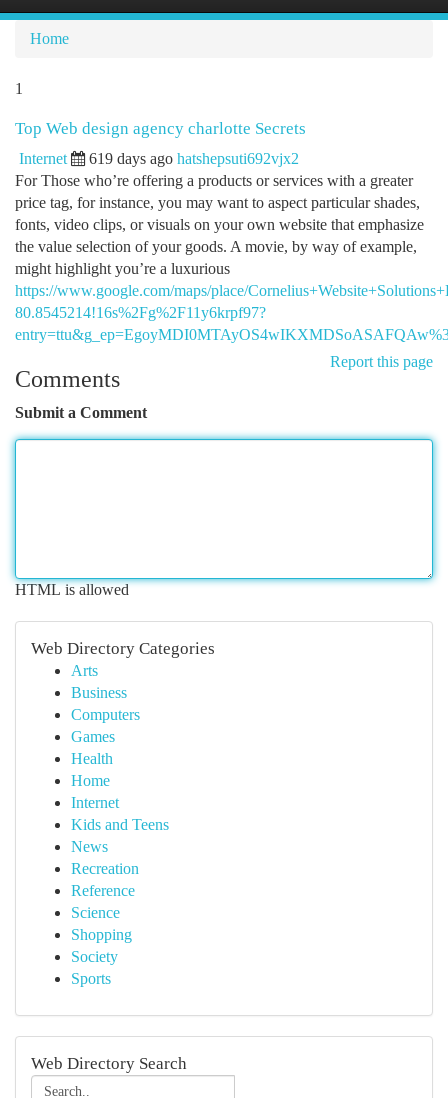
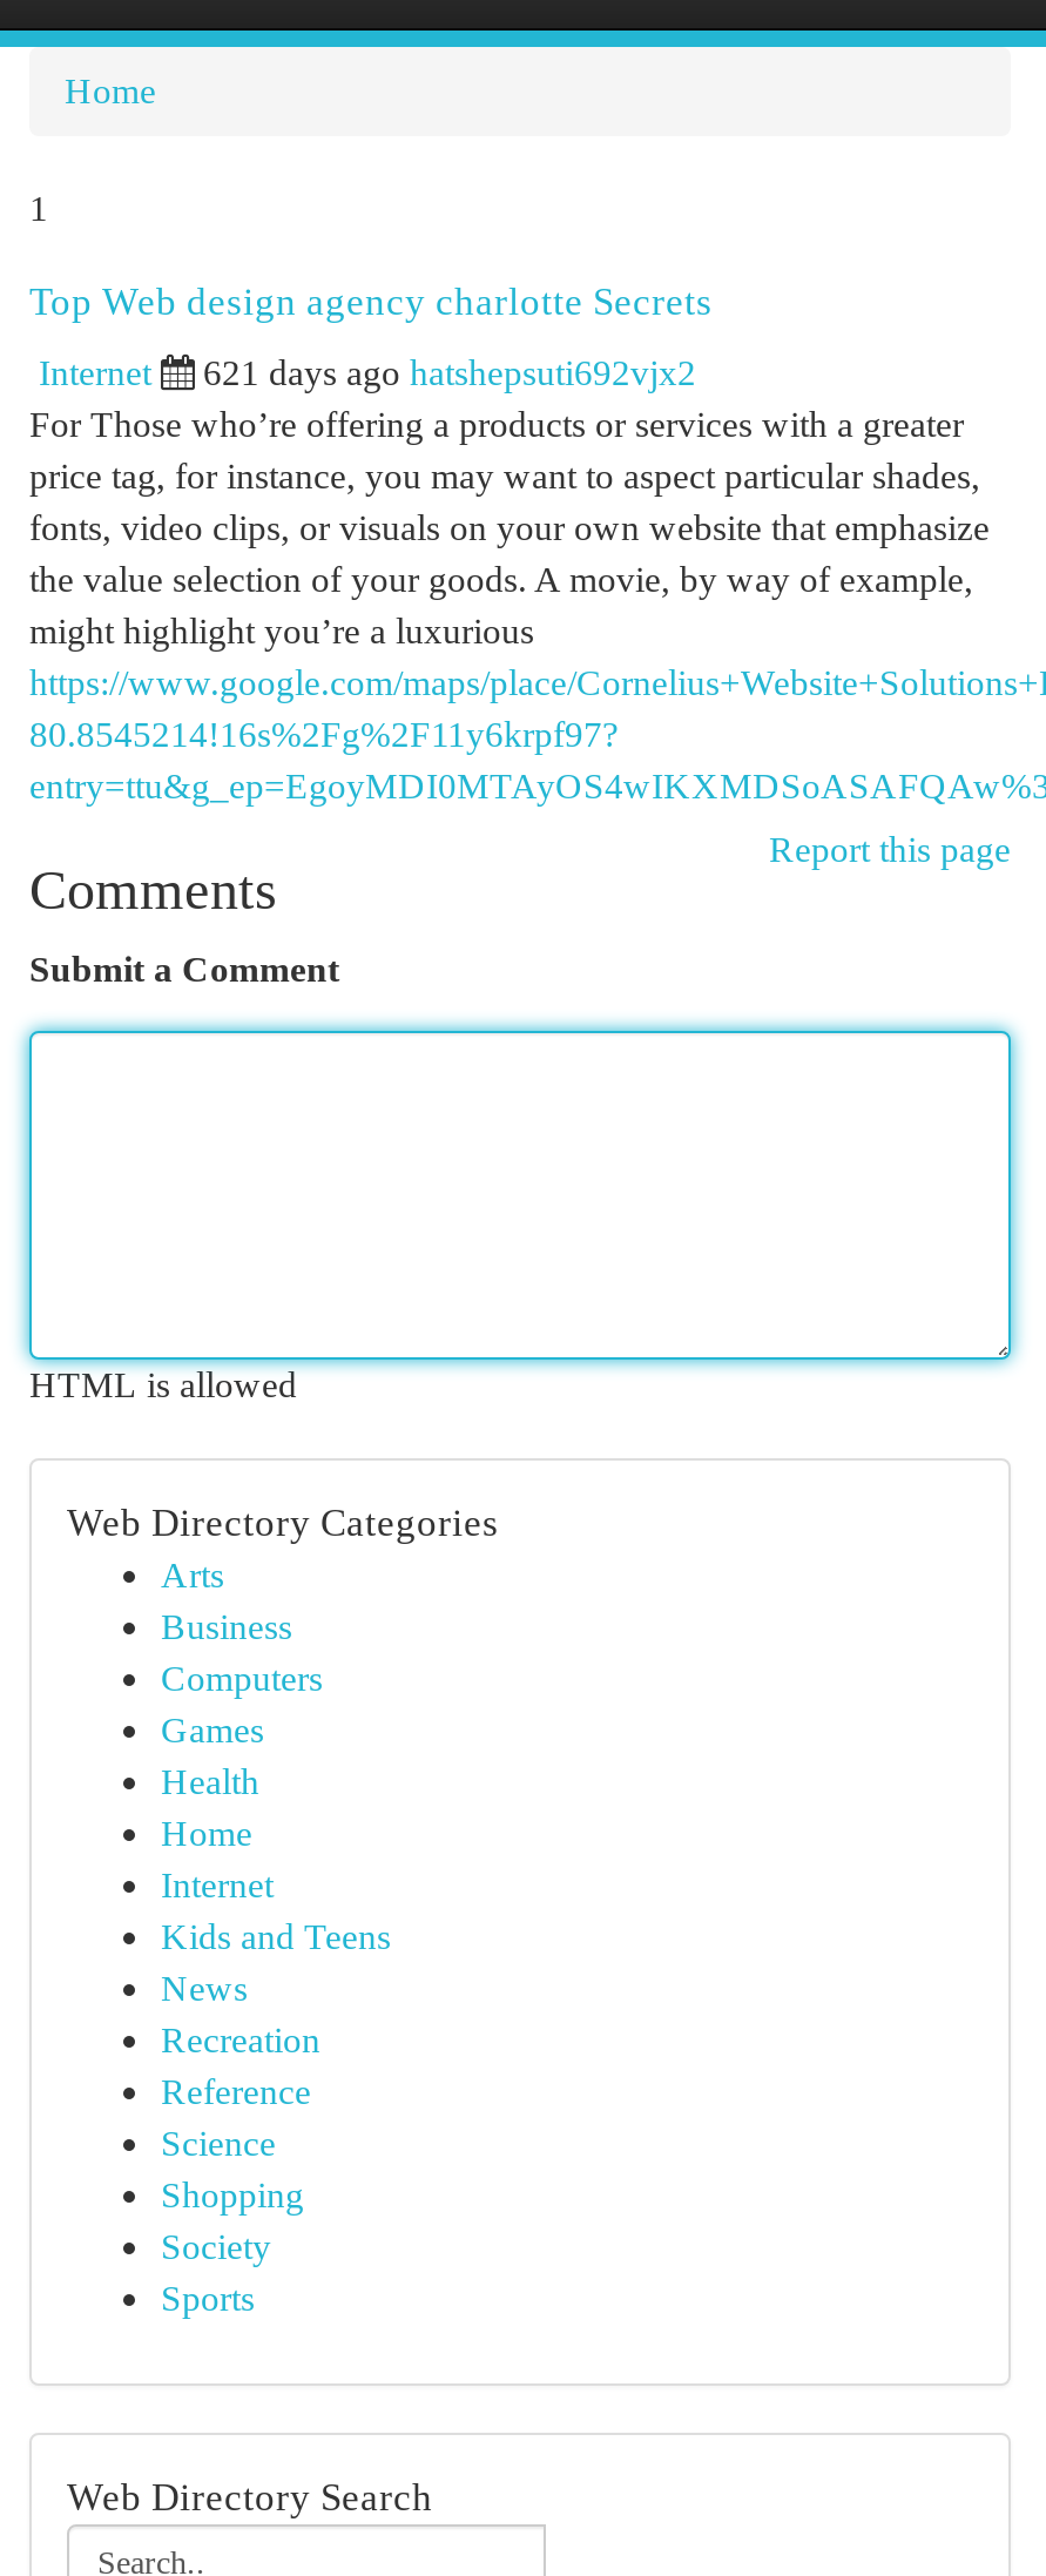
- 619 days ago hatshepsuti692vjx2
+ 621 days ago hatshepsuti692vjx2
